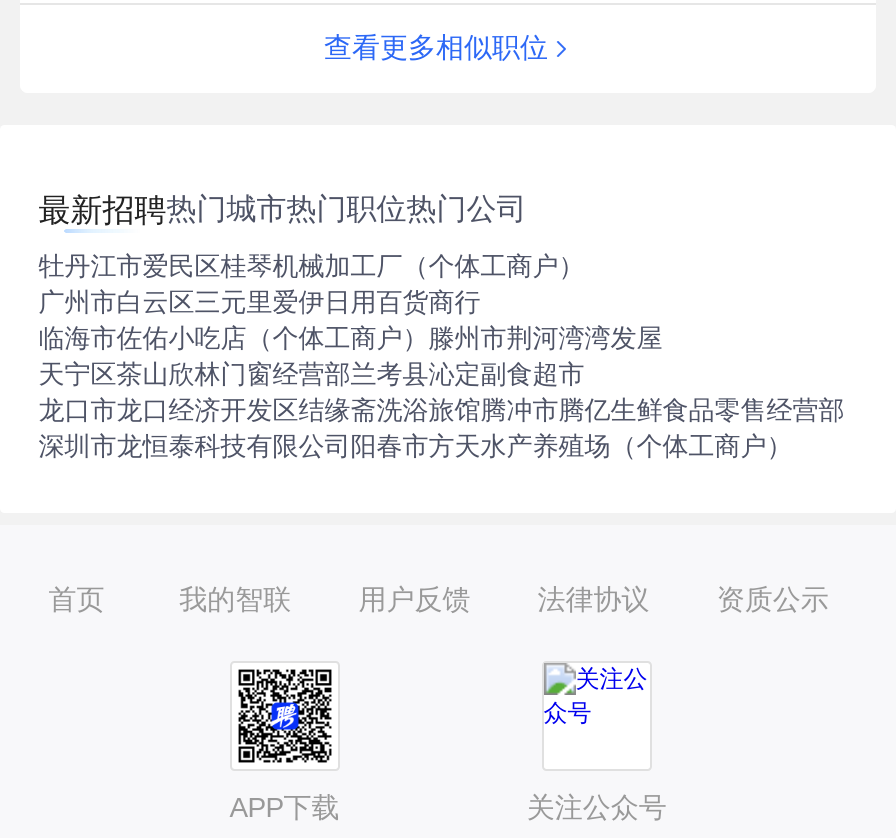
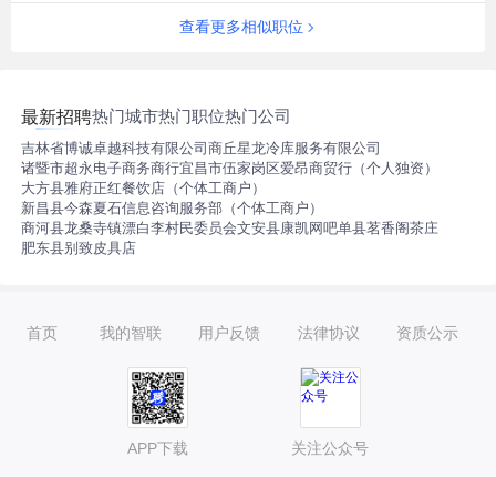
- 牡丹江市爱民区桂琴机械加工厂（个体工商户）
- 广州市白云区三元里爱伊日用百货商行
- 临海市佐佑小吃店（个体工商户）滕州市荆河湾湾发屋
- 天宁区茶山欣林门窗经营部兰考县沁定副食超市
- 龙口市龙口经济开发区结缘斋洗浴旅馆腾冲市腾亿生鲜食品零售经营部
- 深圳市龙恒泰科技有限公司阳春市方天水产养殖场（个体工商户）
+ 吉林省博诚卓越科技有限公司商丘星龙冷库服务有限公司
+ 诸暨市超永电子商务商行宜昌市伍家岗区爱昂商贸行（个人独资）
+ 大方县雅府正红餐饮店（个体工商户）
+ 新昌县今森夏石信息咨询服务部（个体工商户）
+ 商河县龙桑寺镇漂白李村民委员会文安县康凯网吧单县茗香阁茶庄
+ 肥东县别致皮具店
